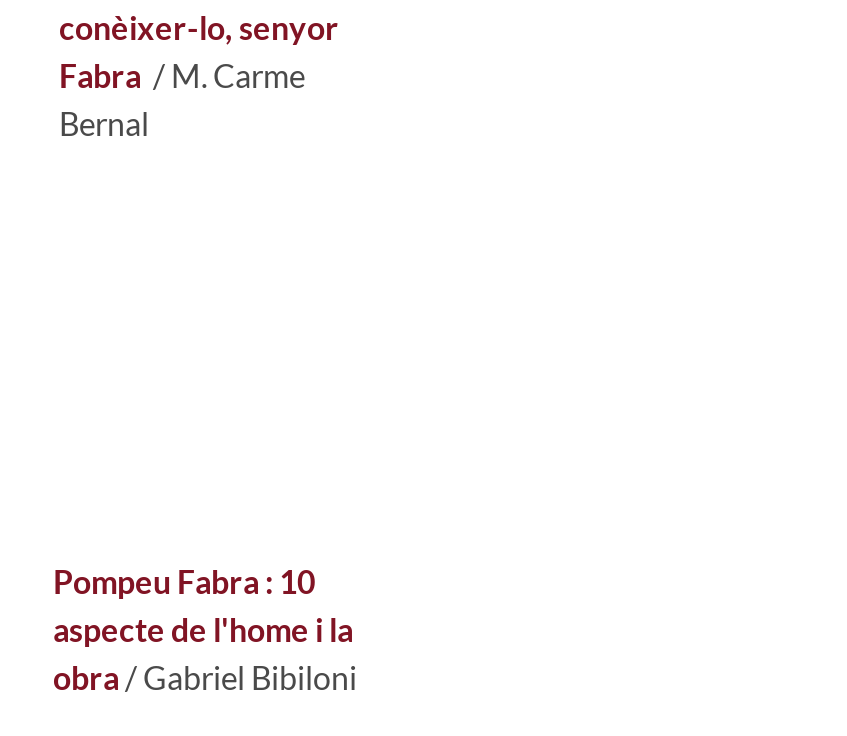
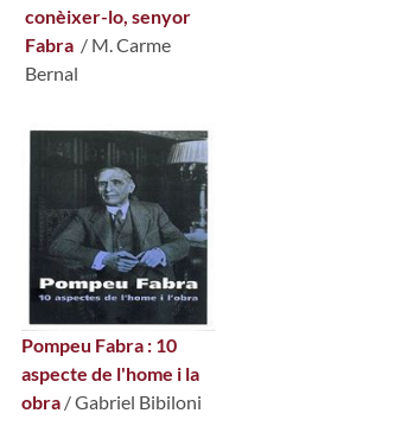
+ [image]
